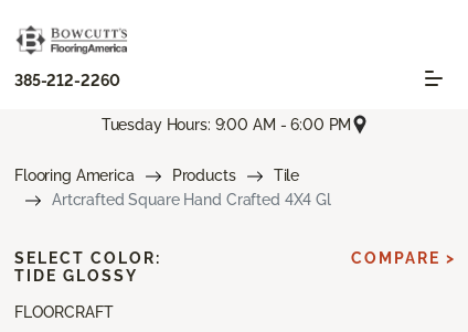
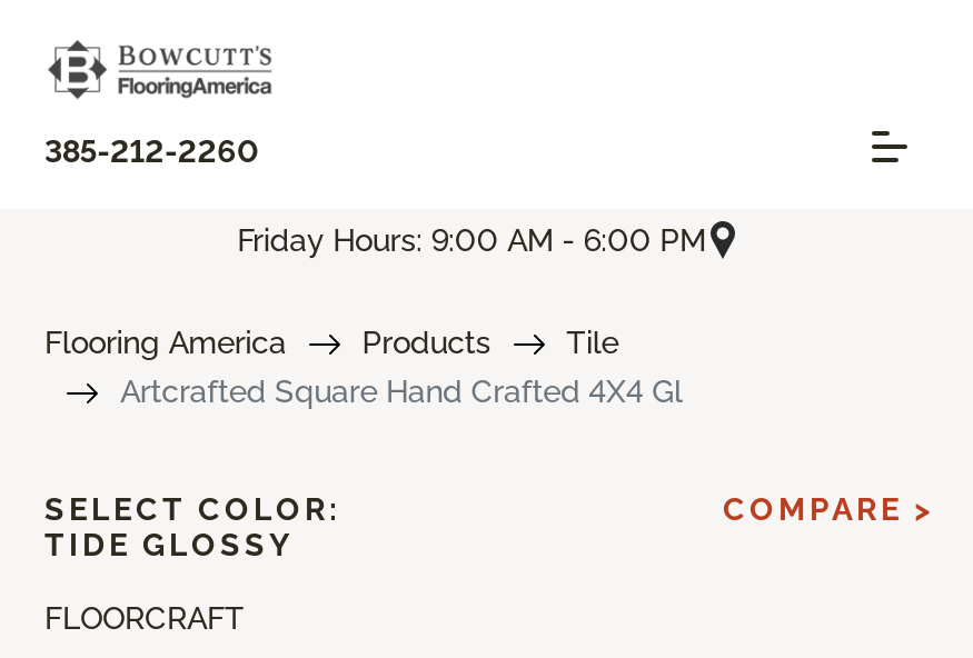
- Tuesday Hours: 9:00 AM - 6:00 PM
+ Friday Hours: 9:00 AM - 6:00 PM
